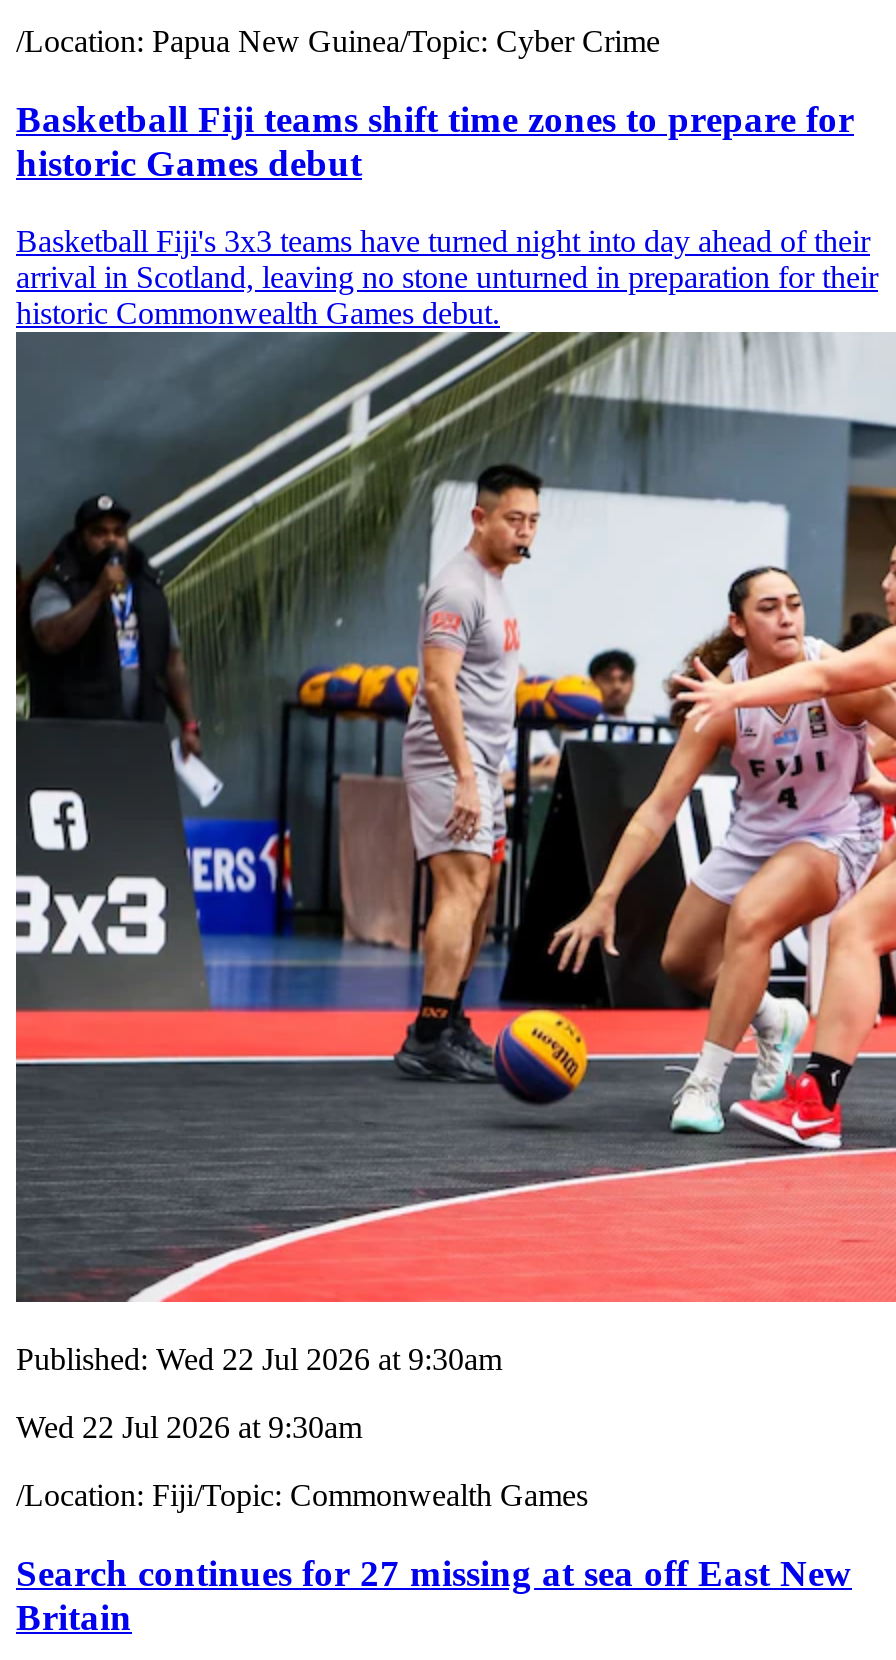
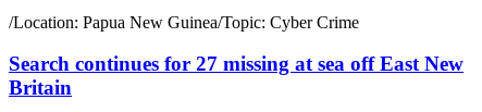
- [image]
- Basketball Fiji teams shift time zones to prepare for
- historic Games debut
- Basketball Fiji's 3x3 teams have turned night into day ahead of their
- arrival in Scotland, leaving no stone unturned in preparation for their
- historic Commonwealth Games debut.

- Published: Wed 22 Jul 2026 at 9:30am
- Wed 22 Jul 2026 at 9:30am
- /Location: Fiji/Topic: Commonwealth Games
